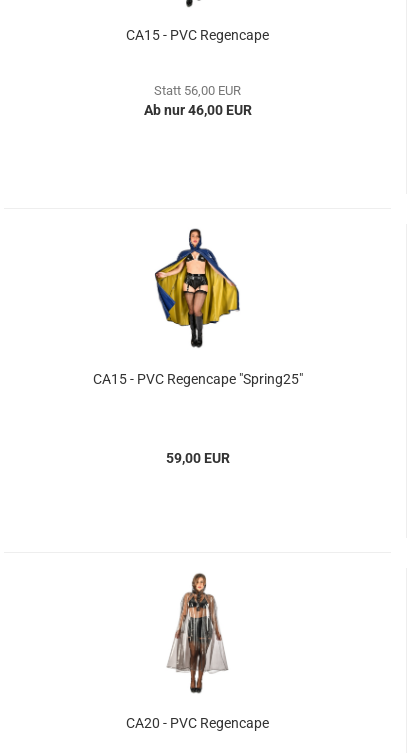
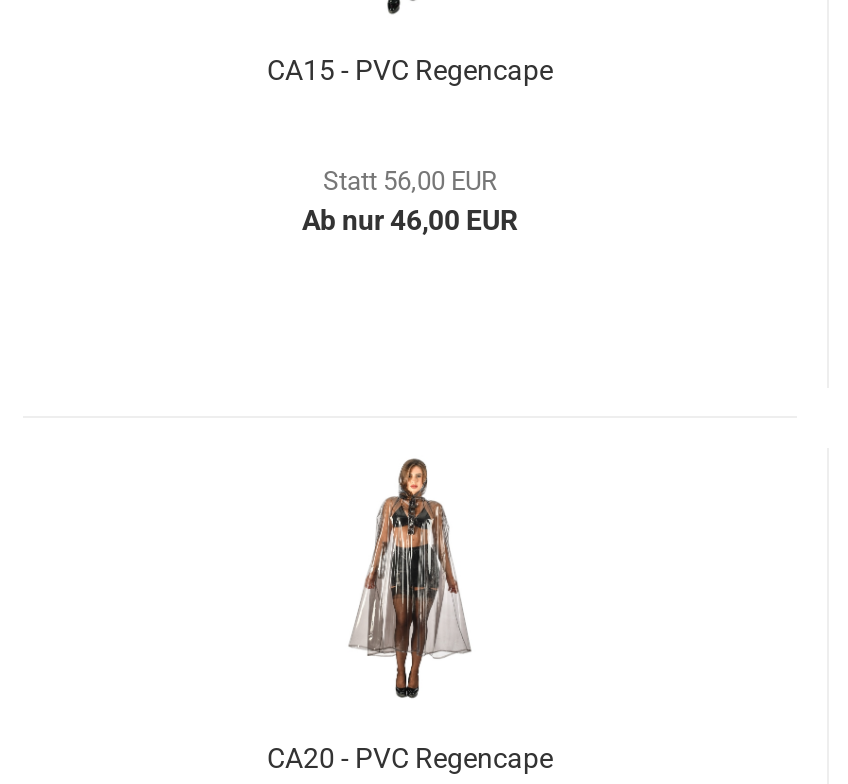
- [image]
- CA15 - PVC Regencape "Spring25"

- 59,00 EUR
